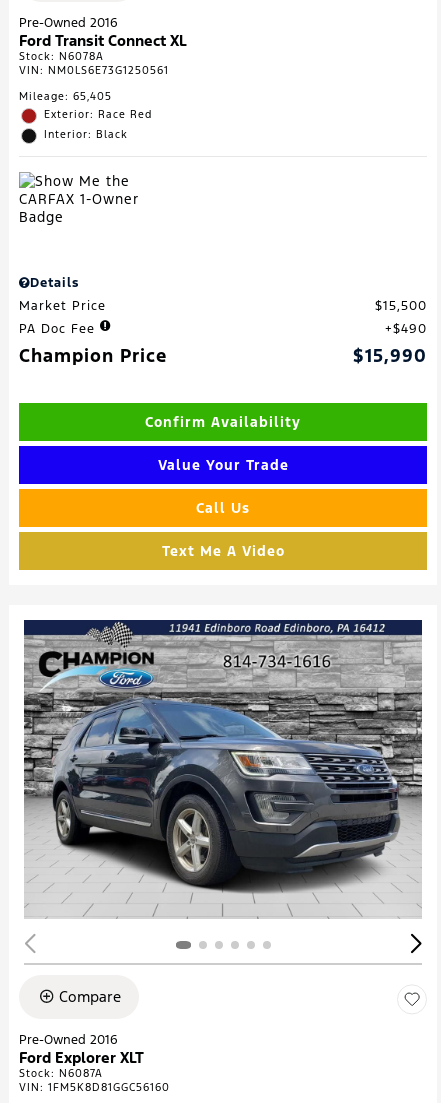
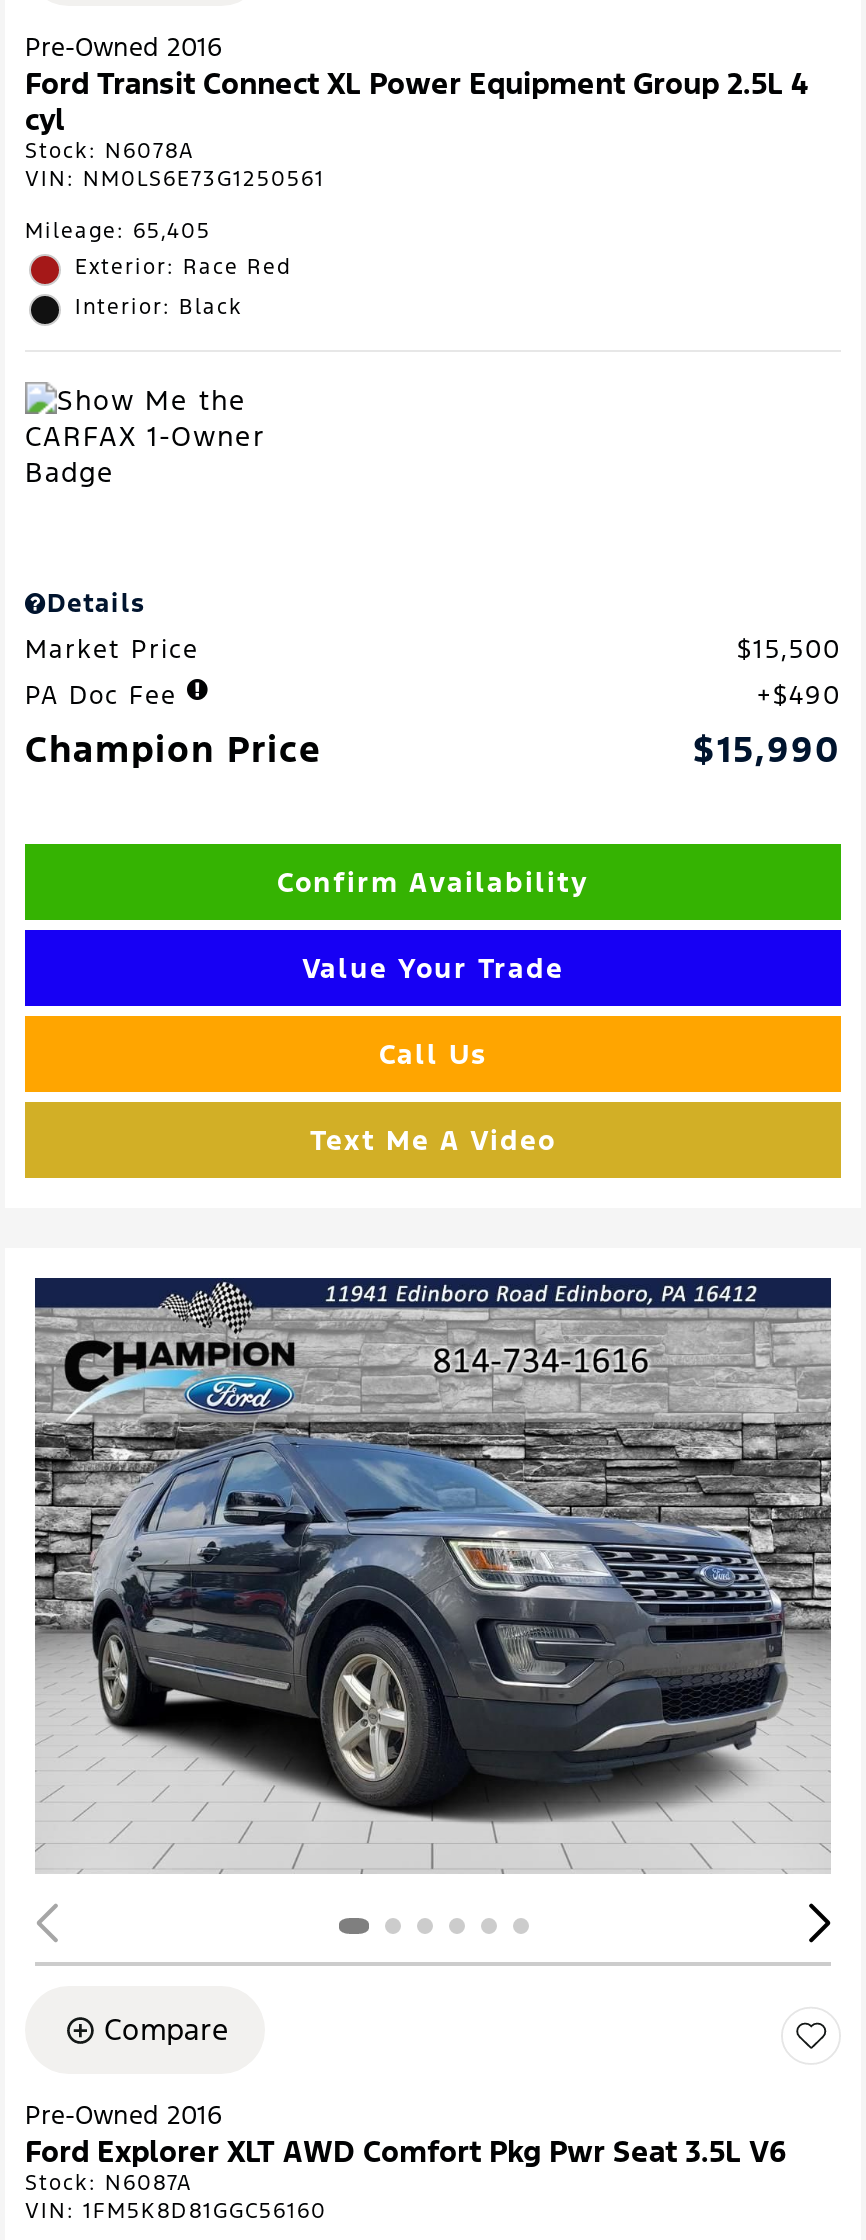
- Ford Transit Connect XL
+ Ford Transit Connect XL Power Equipment Group 2.5L 4
+ cyl

- Ford Explorer XLT
+ Ford Explorer XLT AWD Comfort Pkg Pwr Seat 3.5L V6
